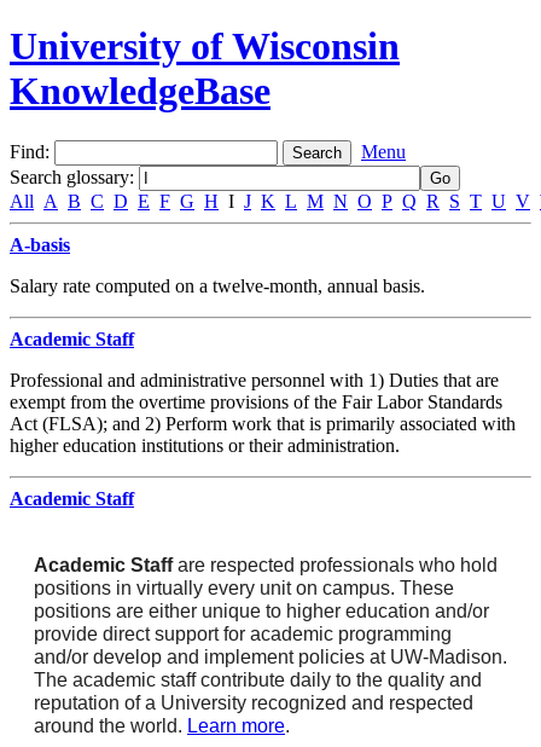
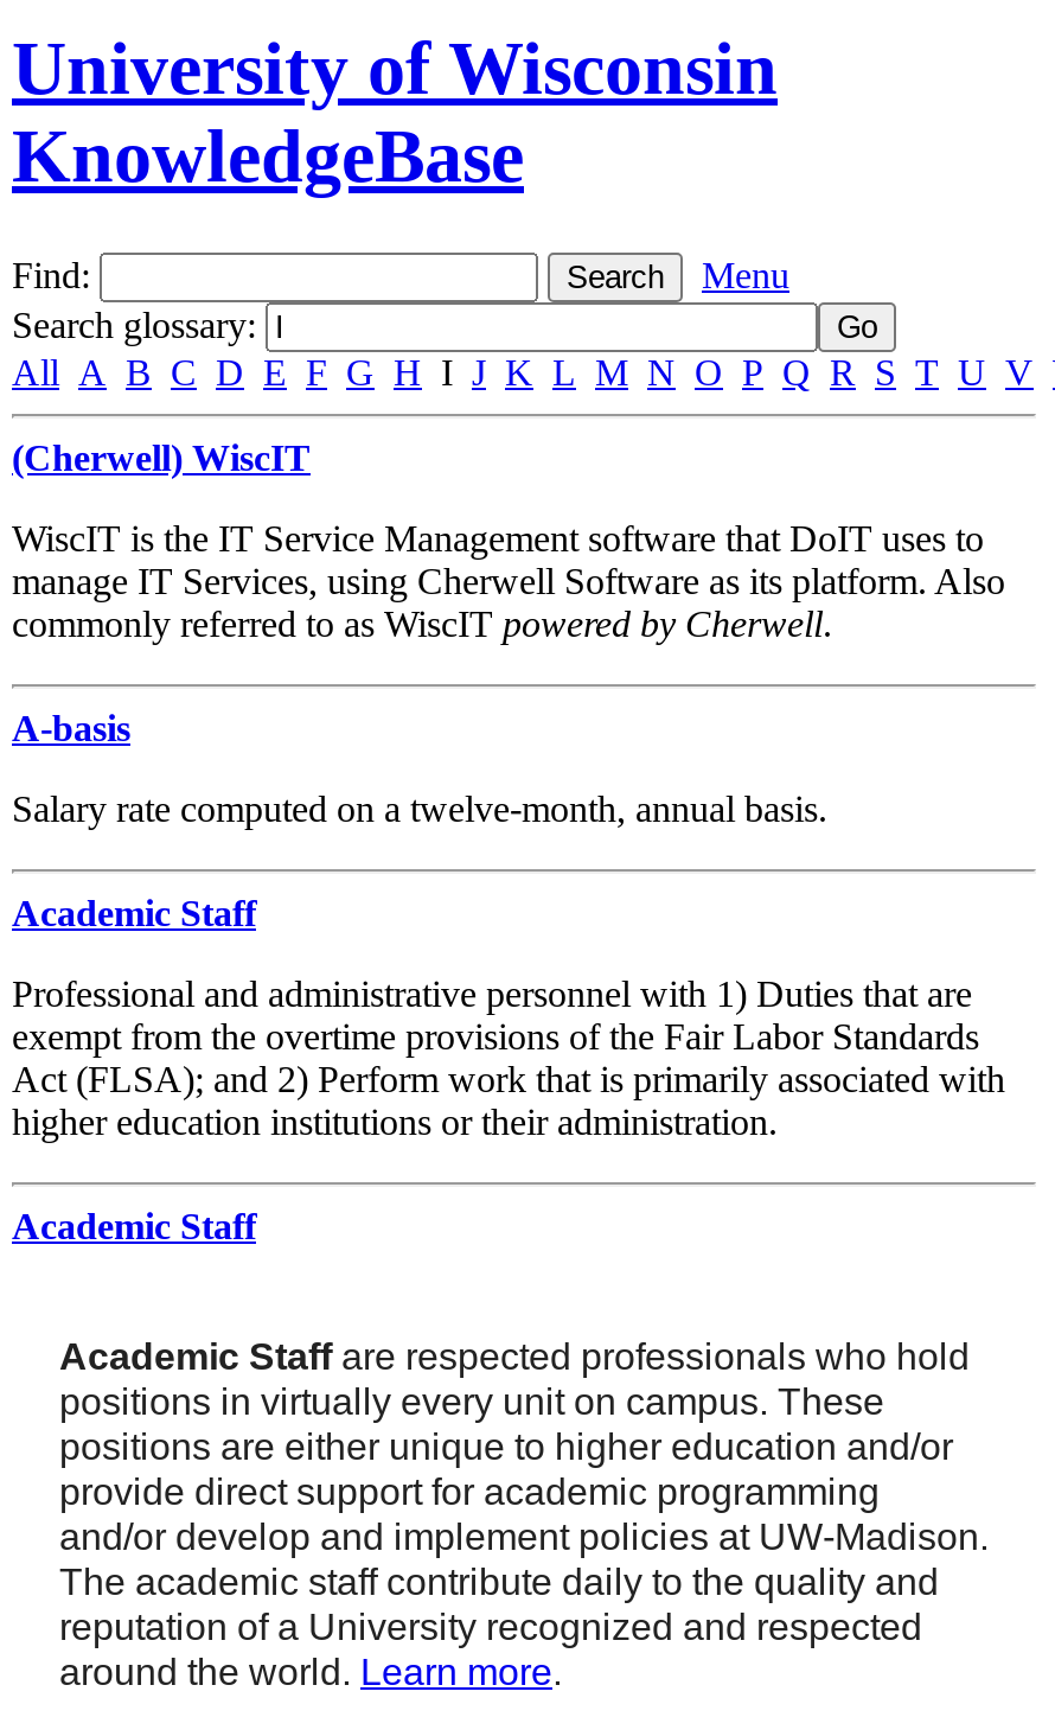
+ (Cherwell) WiscIT
+ WiscIT is the IT Service Management software that DoIT uses to
+ manage IT Services, using Cherwell Software as its platform. Also
+ commonly referred to as WiscIT powered by Cherwell.
